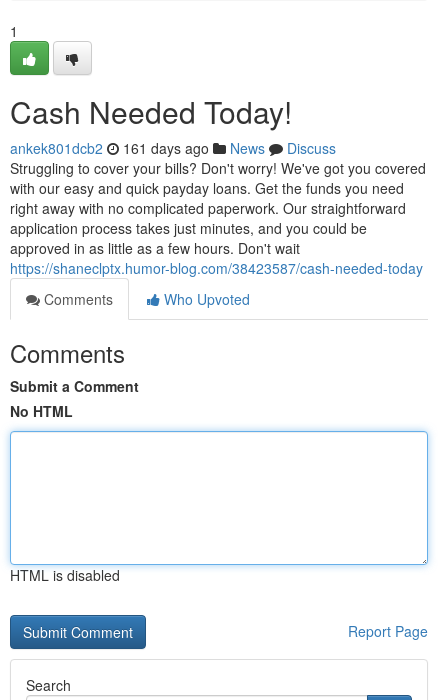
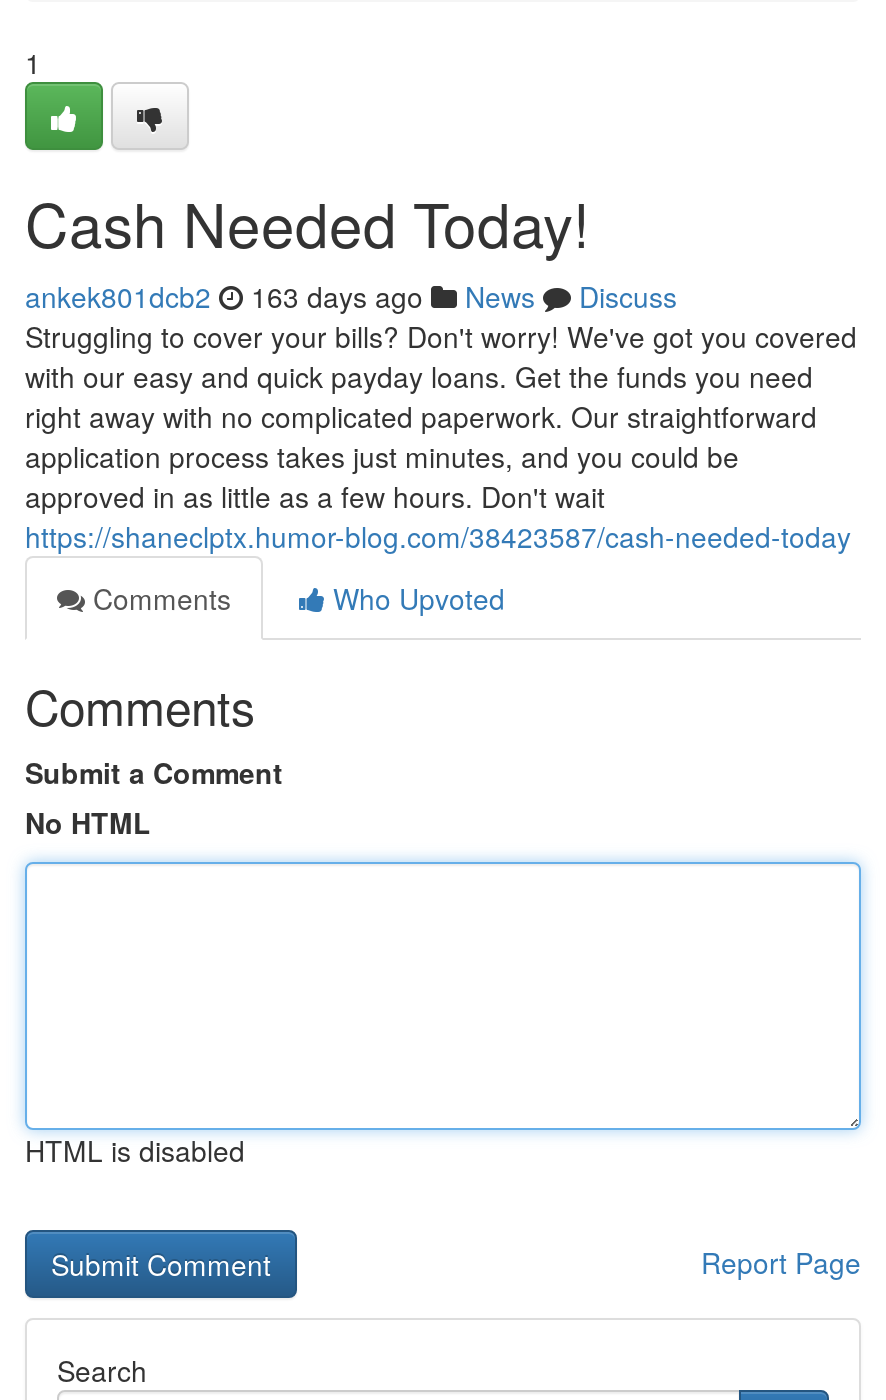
- ankek801dcb2 161 days ago News Discuss
+ ankek801dcb2 163 days ago News Discuss
